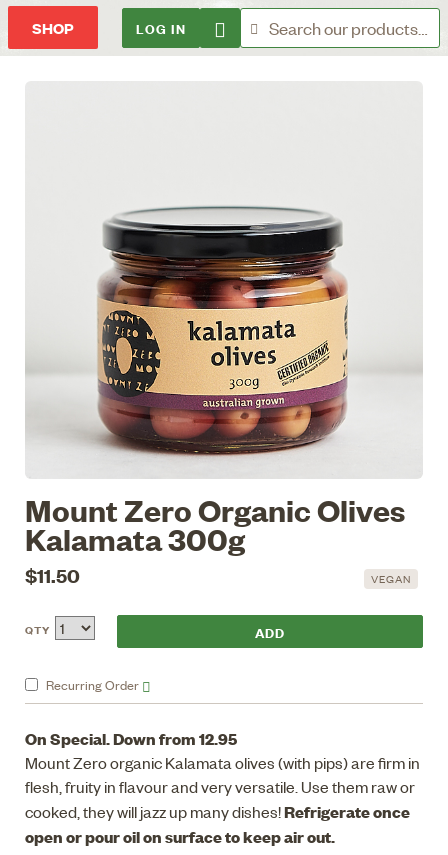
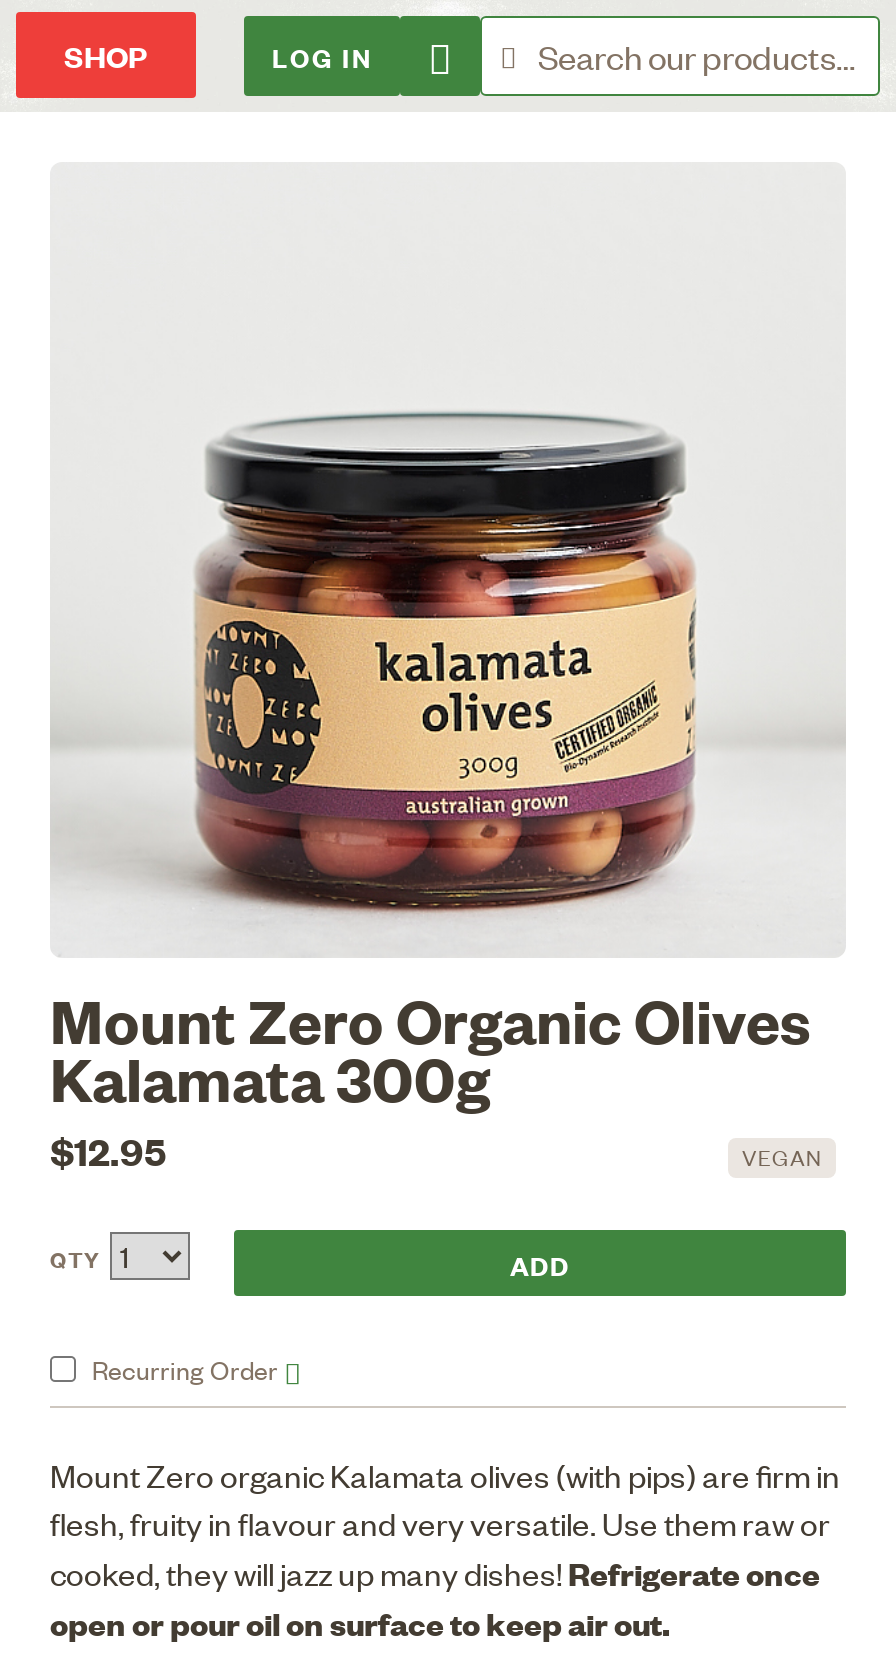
- $11.50
+ $12.95

- On Special. Down from 12.95
